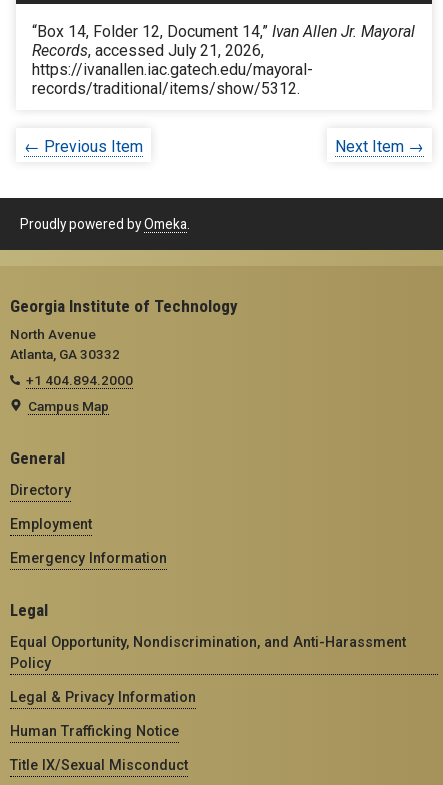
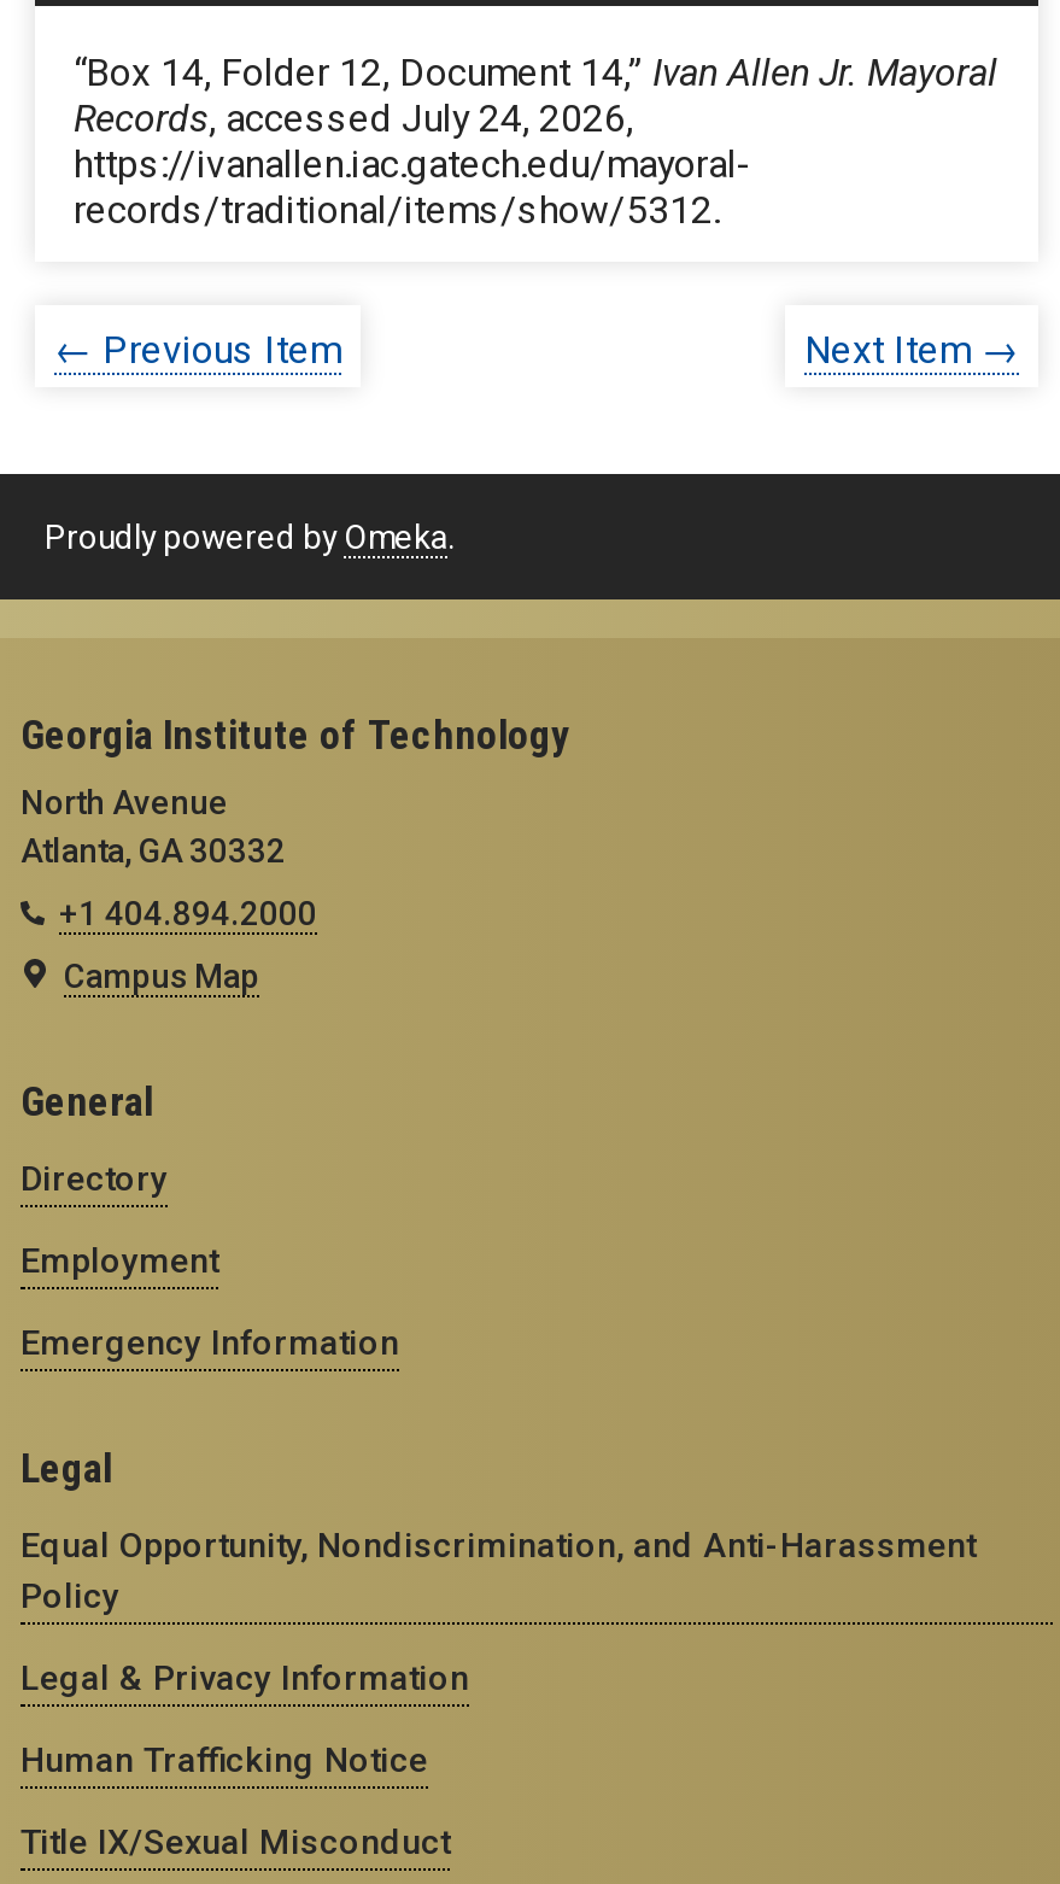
- Records, accessed July 21, 2026,
+ Records, accessed July 24, 2026,
